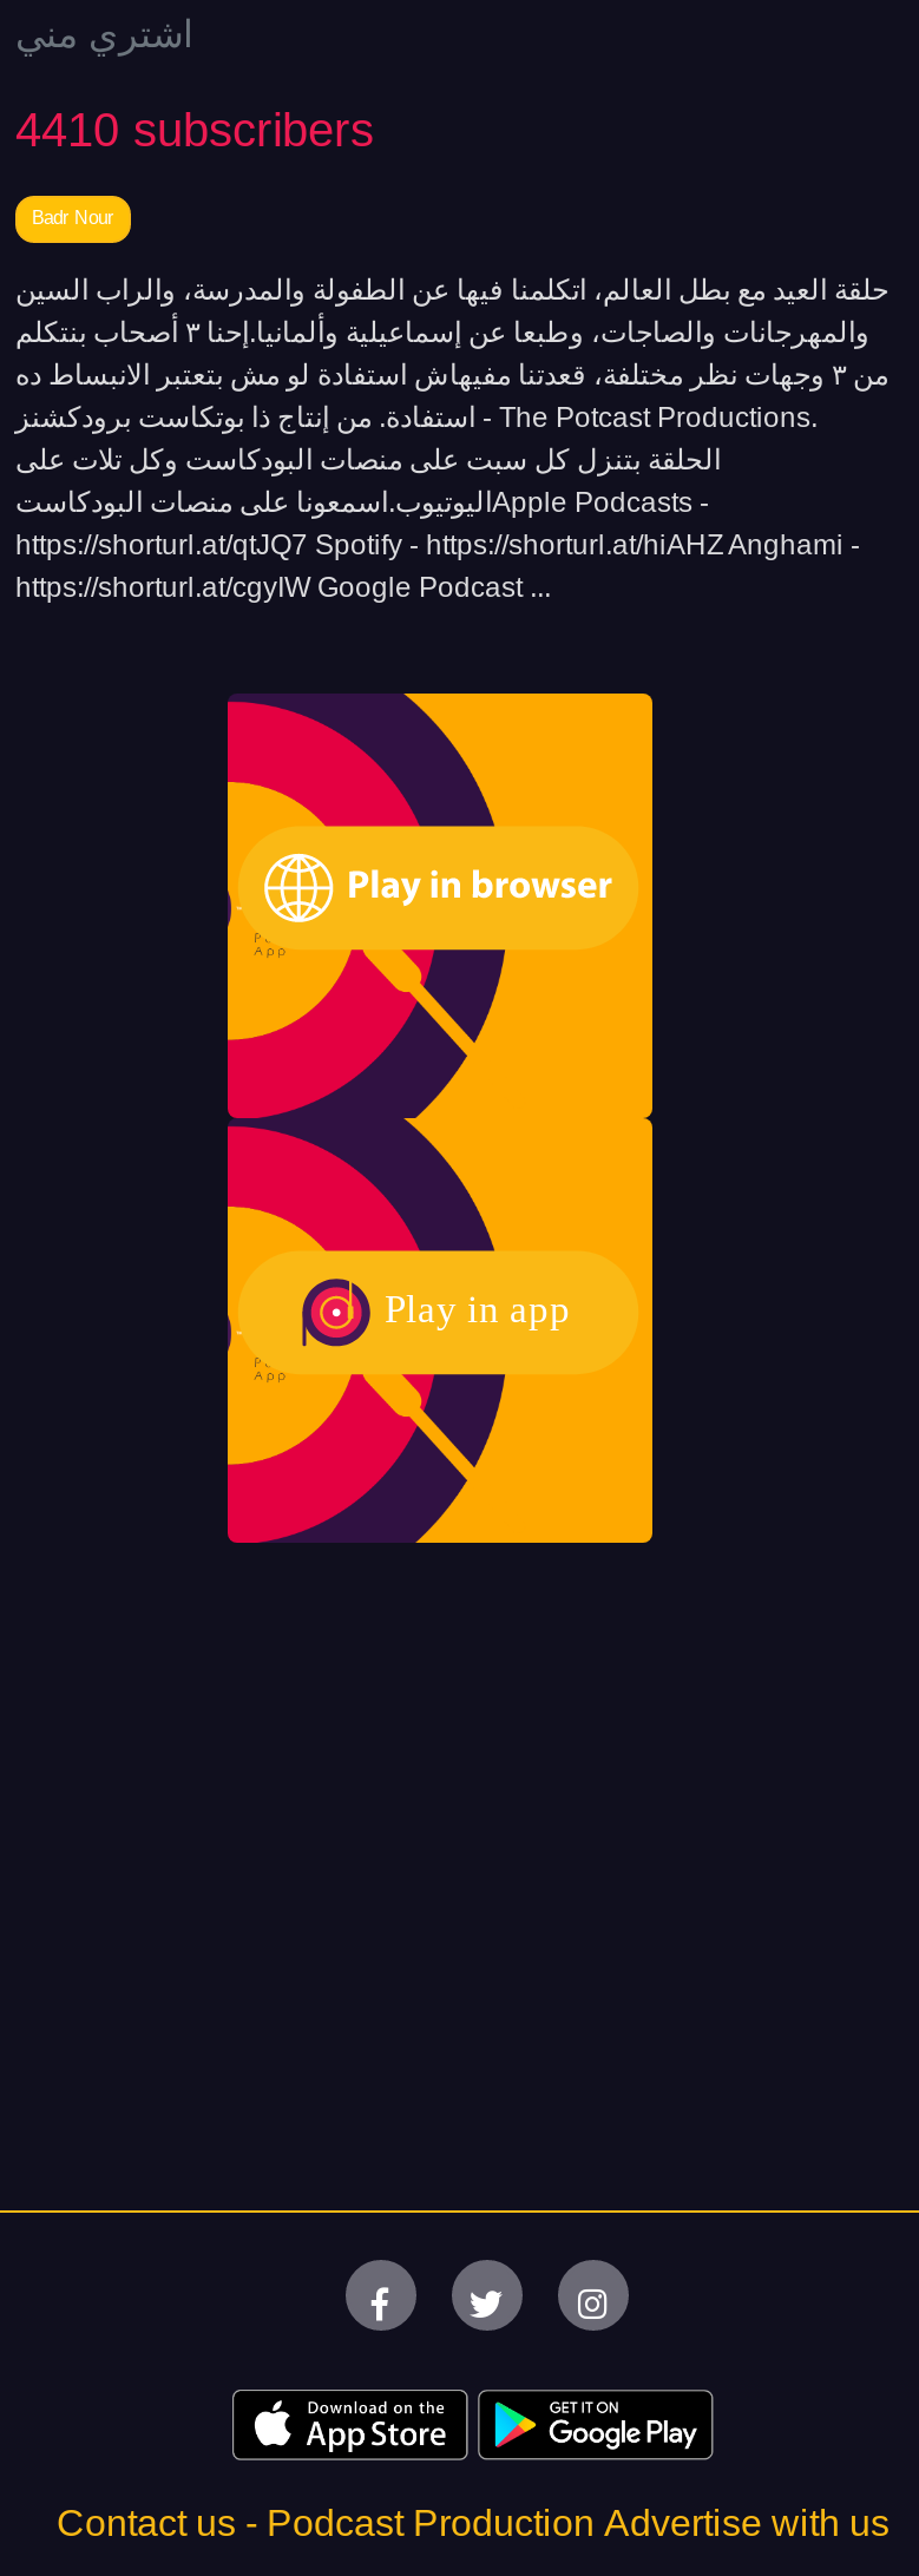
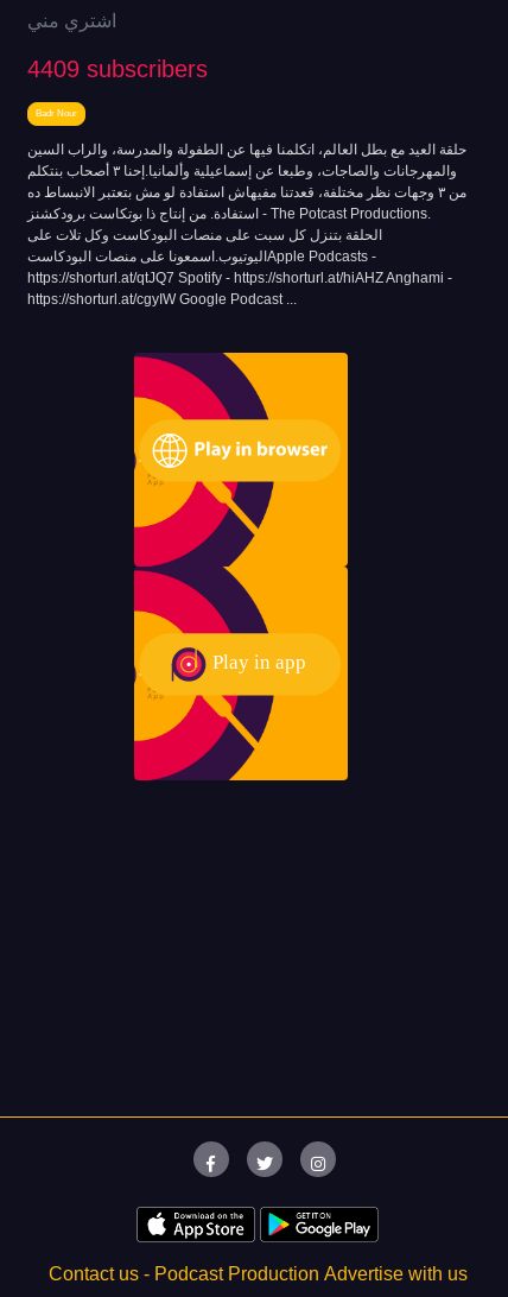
- 4410 subscribers
+ 4409 subscribers
